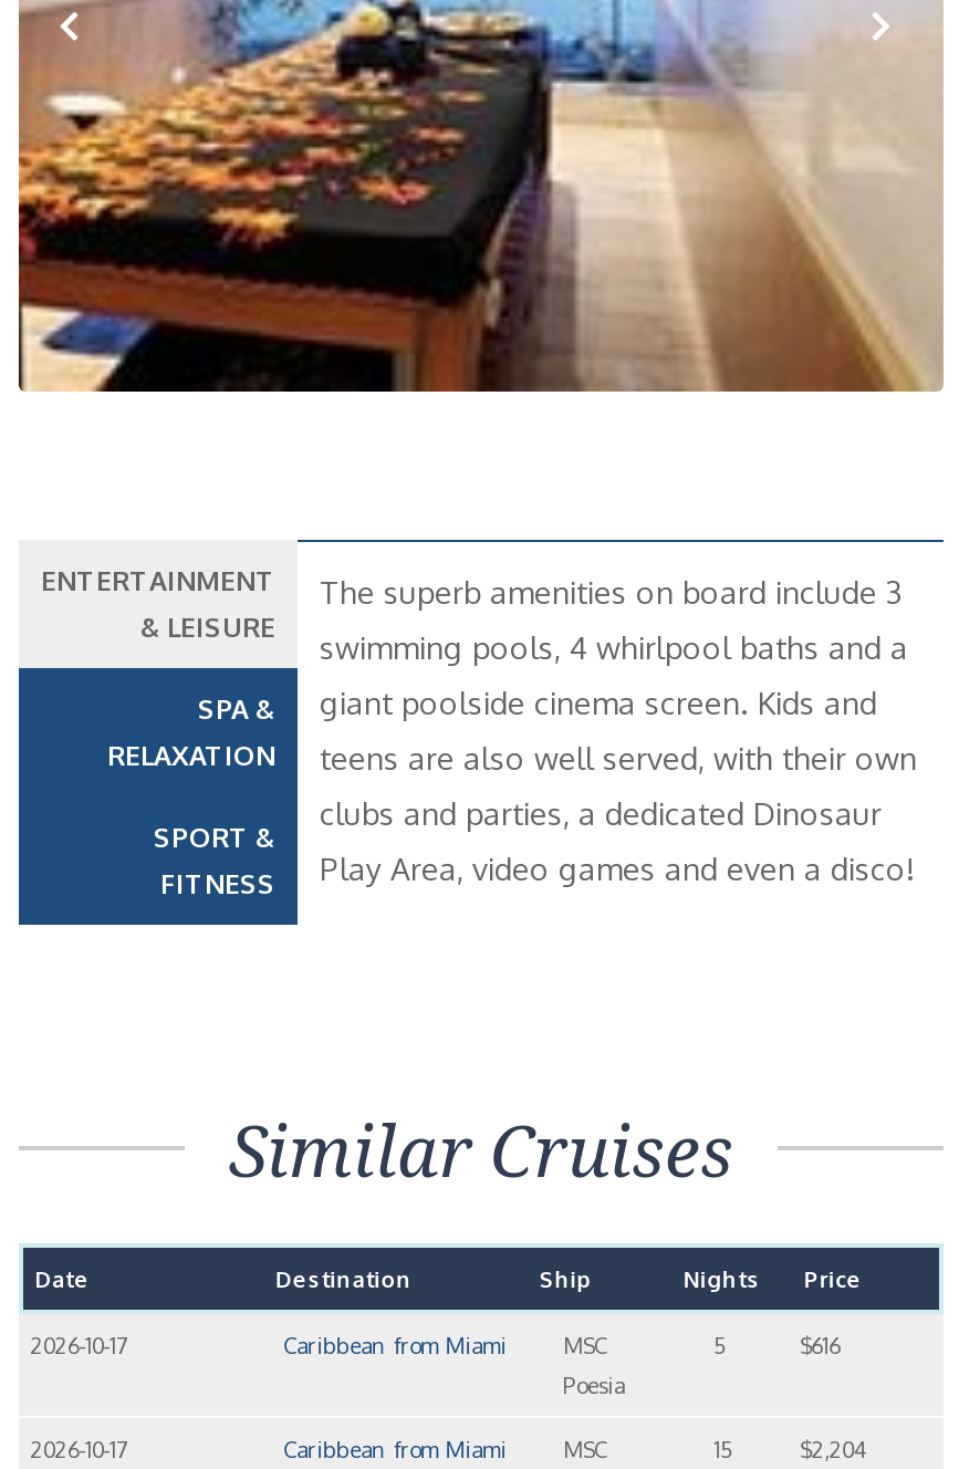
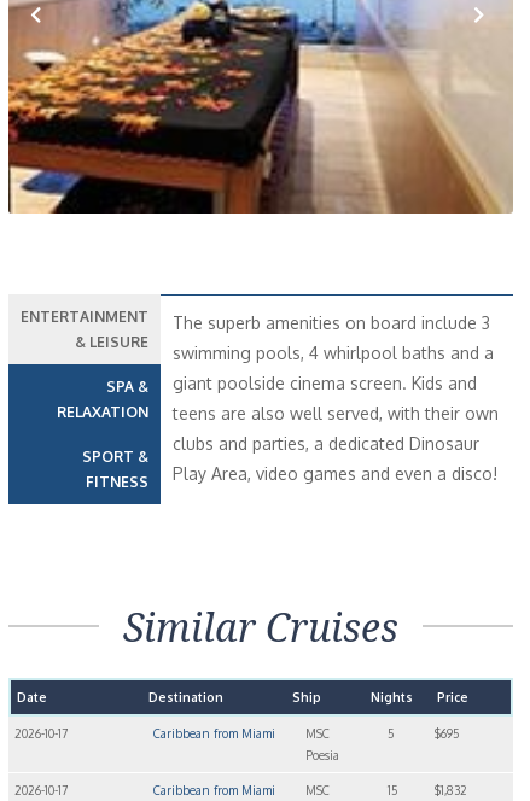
- $616
+ $695

- $2,204
+ $1,832
